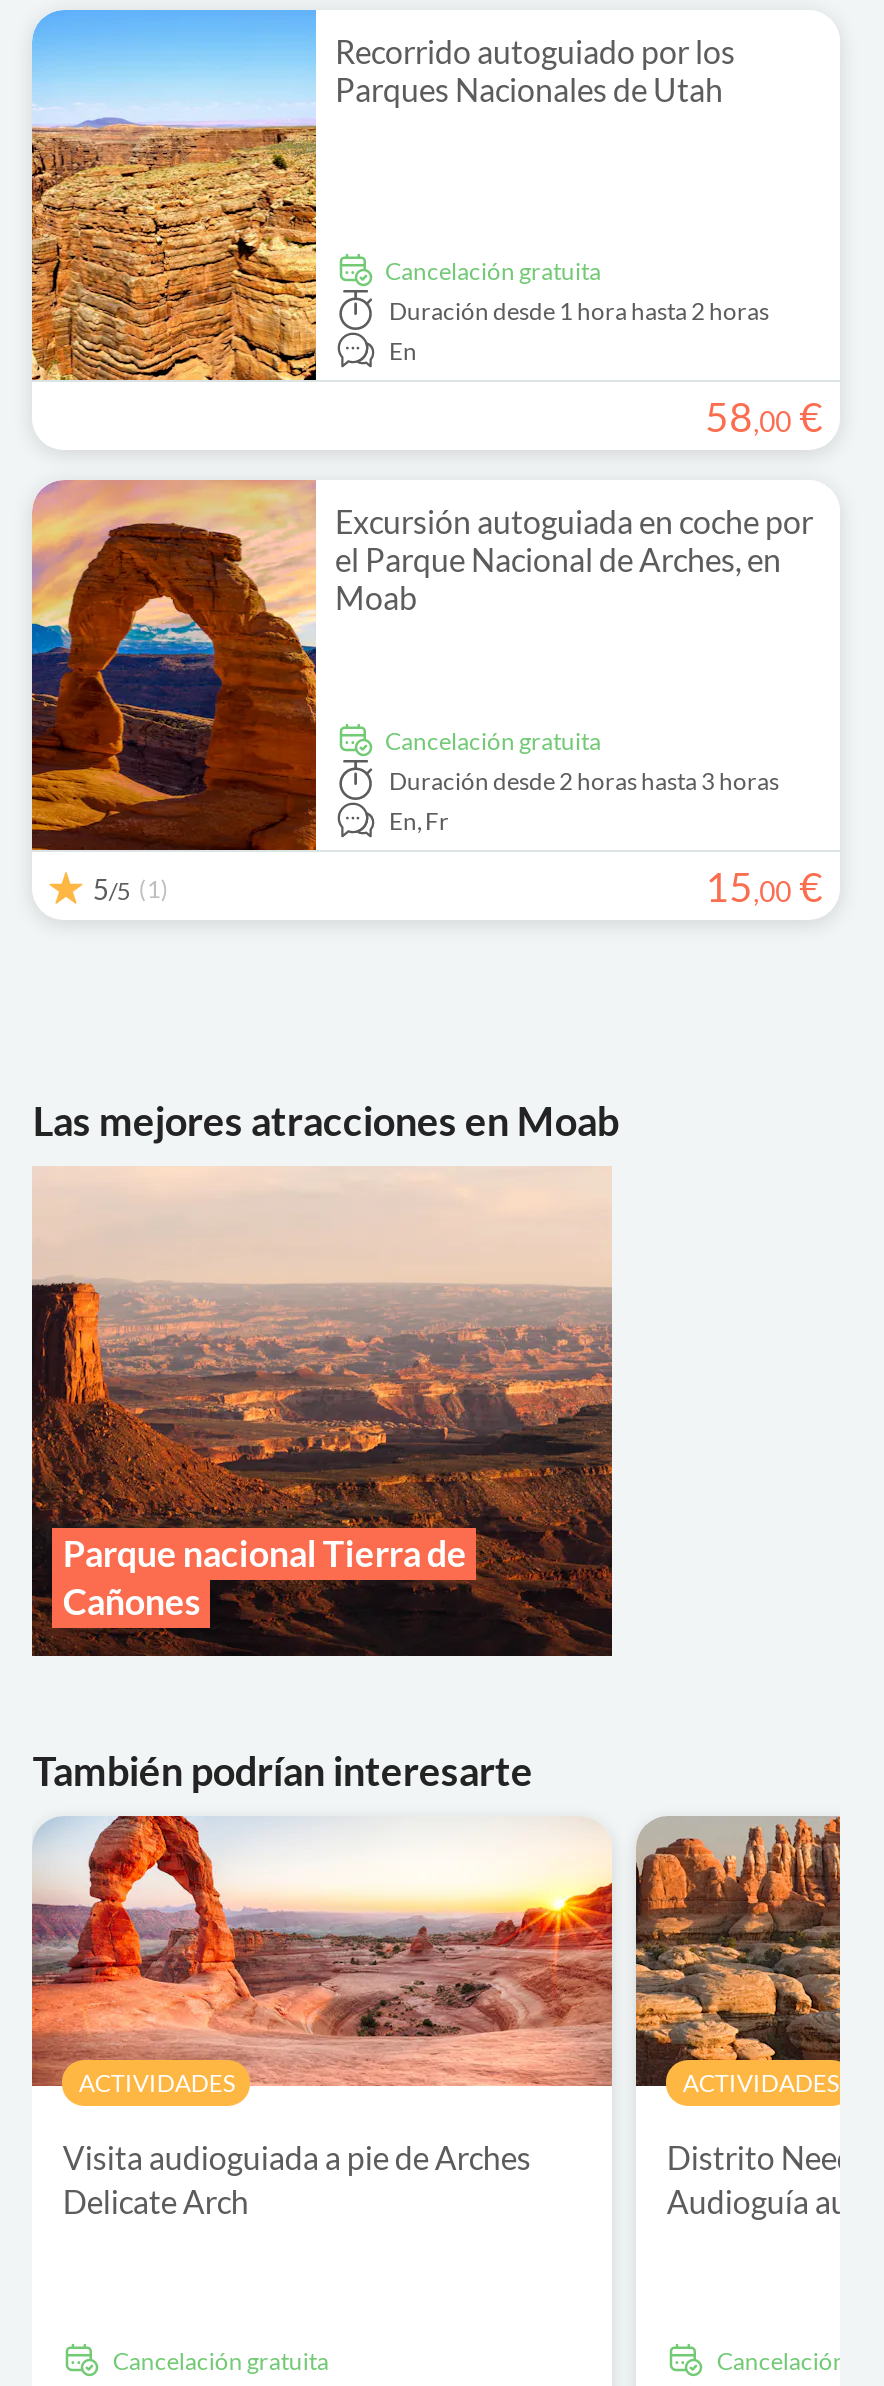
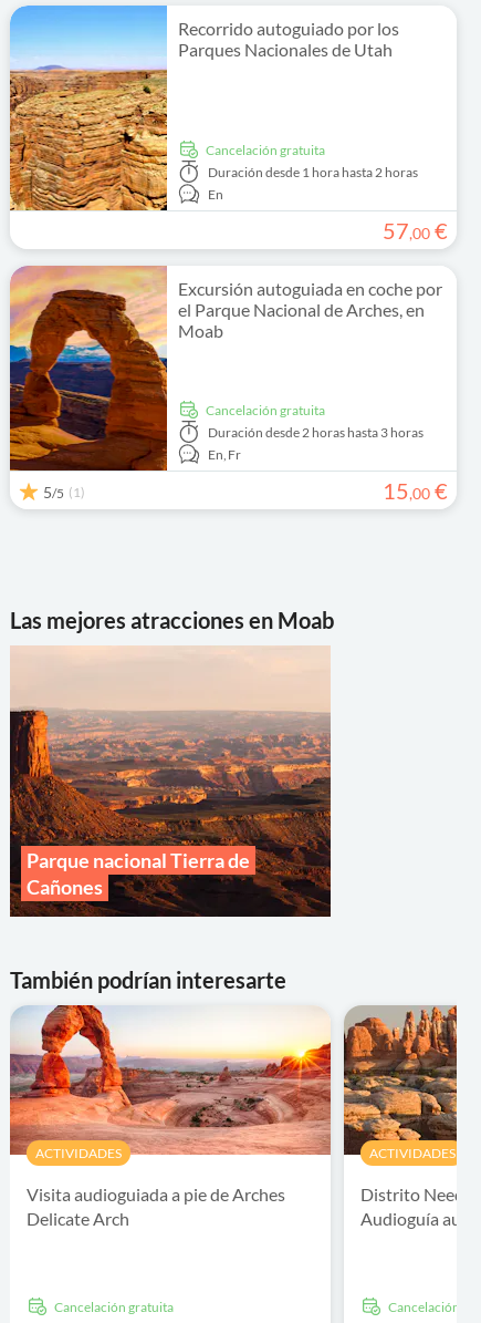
- 58, 00 €
+ 57, 00 €
